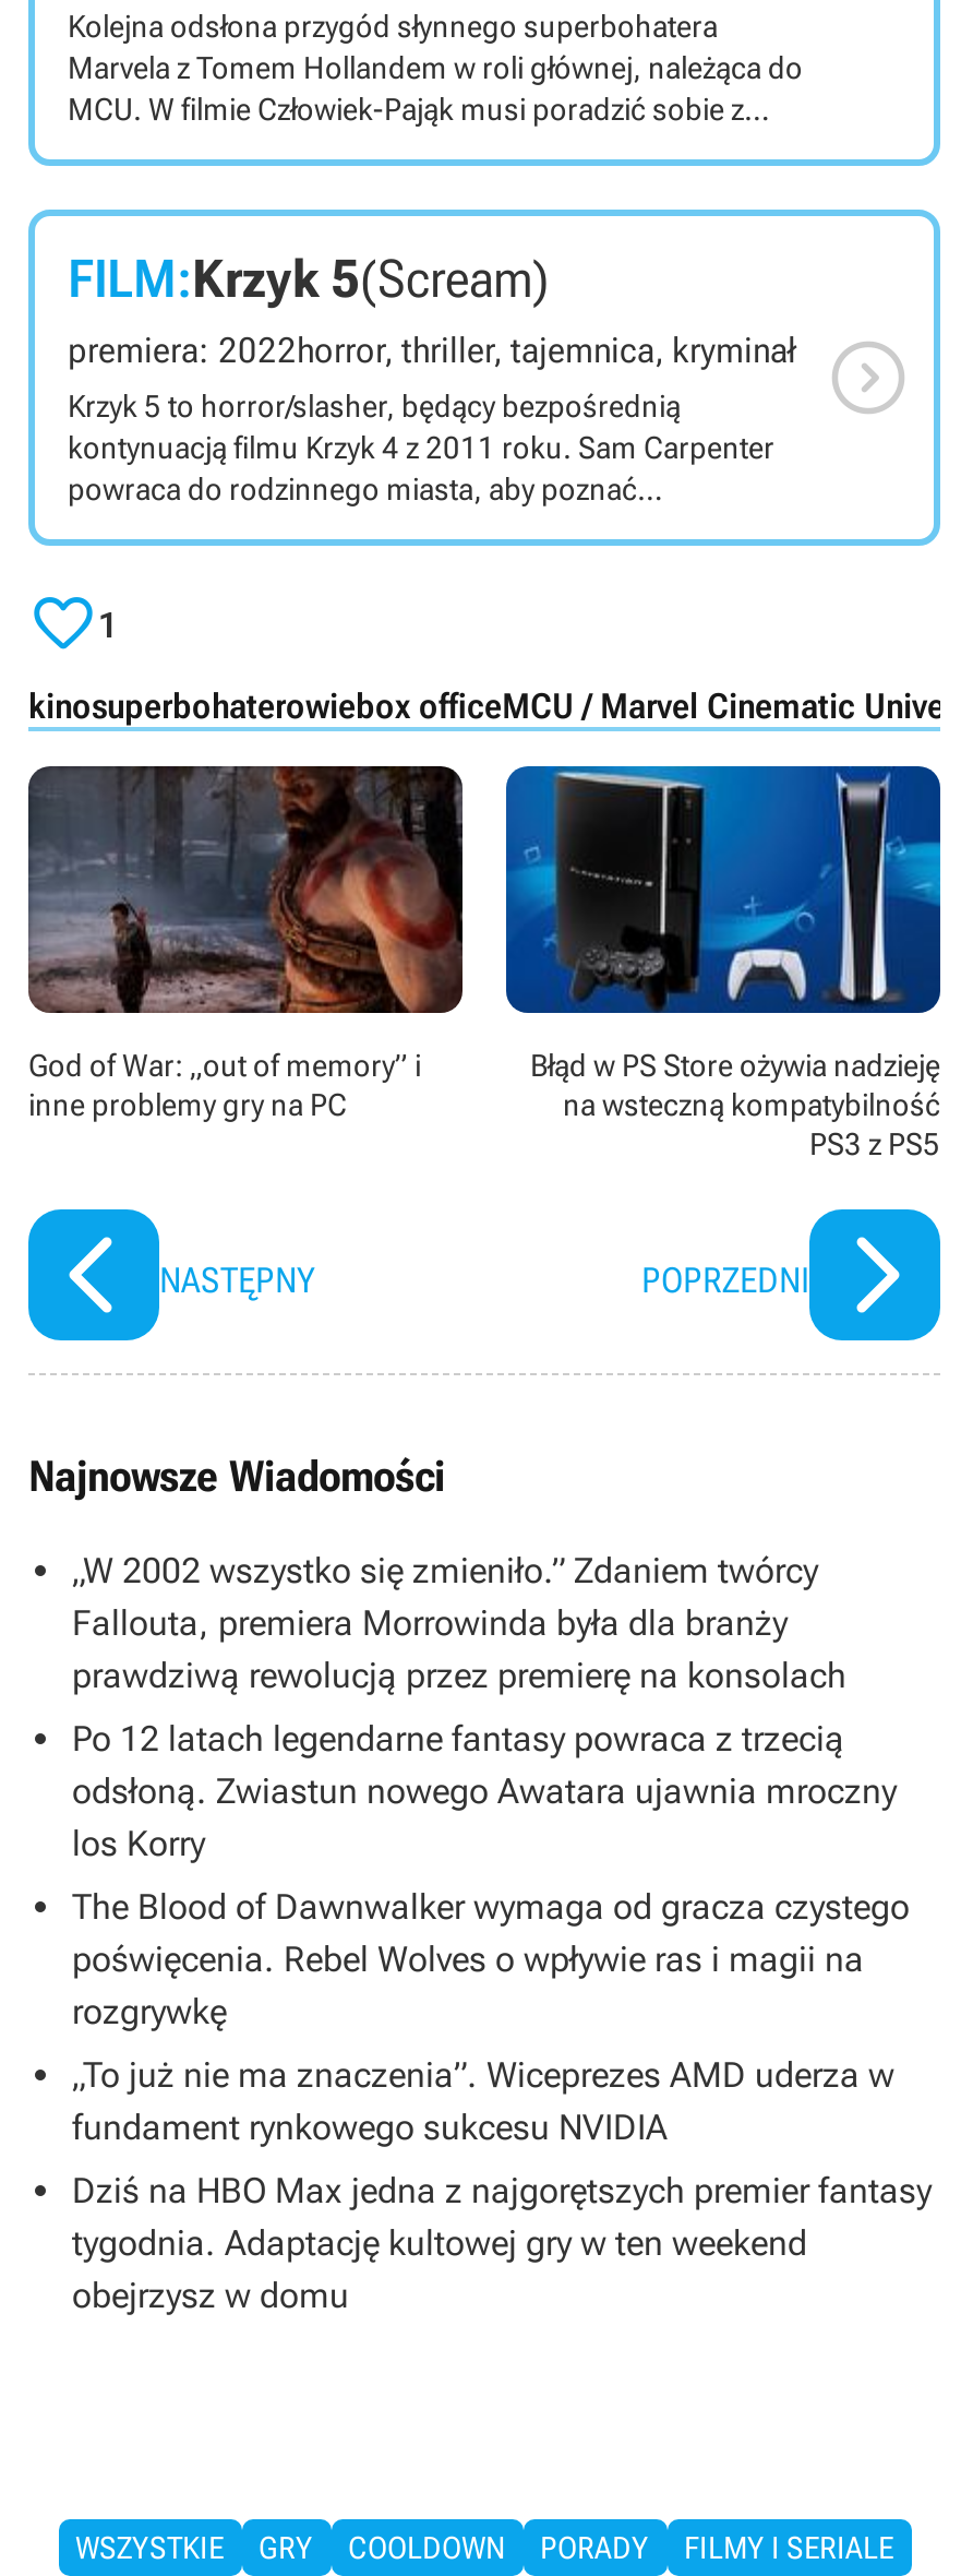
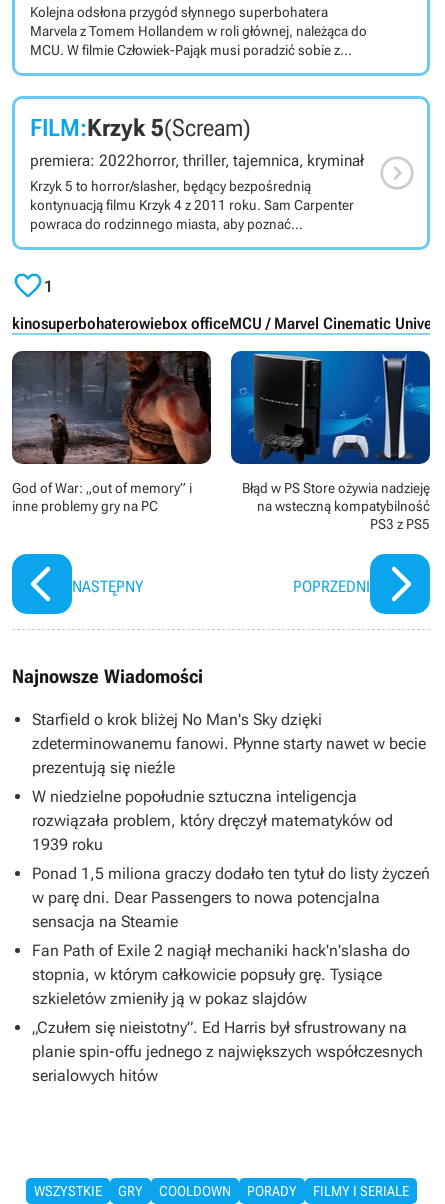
- „W 2002 wszystko się zmieniło.” Zdaniem twórcy
- Fallouta, premiera Morrowinda była dla branży
- prawdziwą rewolucją przez premierę na konsolach
+ Starfield o krok bliżej No Man's Sky dzięki
+ zdeterminowanemu fanowi. Płynne starty nawet w becie
+ prezentują się nieźle

- Po 12 latach legendarne fantasy powraca z trzecią
- odsłoną. Zwiastun nowego Awatara ujawnia mroczny
- los Korry
+ W niedzielne popołudnie sztuczna inteligencja
+ rozwiązała problem, który dręczył matematyków od
+ 1939 roku

- The Blood of Dawnwalker wymaga od gracza czystego
- poświęcenia. Rebel Wolves o wpływie ras i magii na
- rozgrywkę
+ Ponad 1,5 miliona graczy dodało ten tytuł do listy życzeń
+ w parę dni. Dear Passengers to nowa potencjalna
+ sensacja na Steamie

- „To już nie ma znaczenia”. Wiceprezes AMD uderza w
- fundament rynkowego sukcesu NVIDIA
+ Fan Path of Exile 2 nagiął mechaniki hack'n'slasha do
+ stopnia, w którym całkowicie popsuły grę. Tysiące
+ szkieletów zmieniły ją w pokaz slajdów

- Dziś na HBO Max jedna z najgorętszych premier fantasy
- tygodnia. Adaptację kultowej gry w ten weekend
- obejrzysz w domu
+ „Czułem się nieistotny”. Ed Harris był sfrustrowany na
+ planie spin-offu jednego z największych współczesnych
+ serialowych hitów
